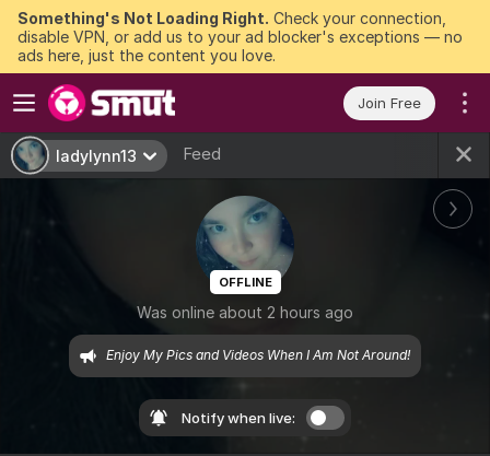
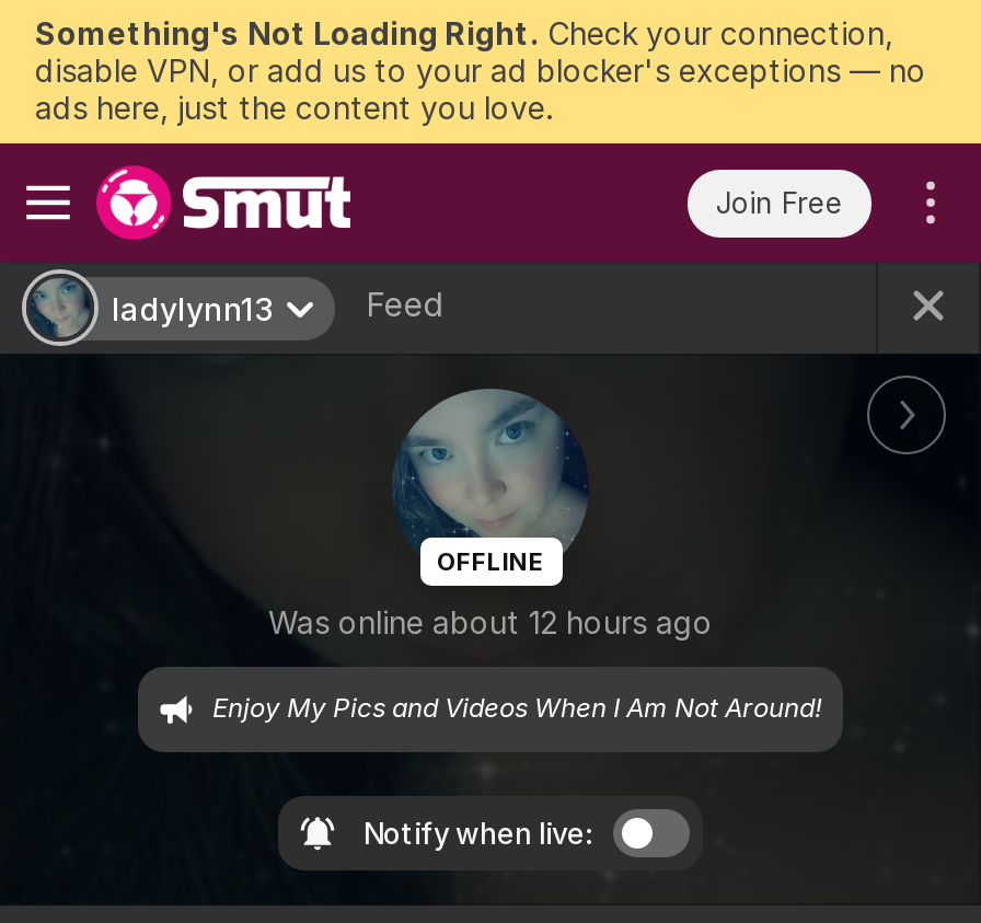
- Was online about 2 hours ago
+ Was online about 12 hours ago
